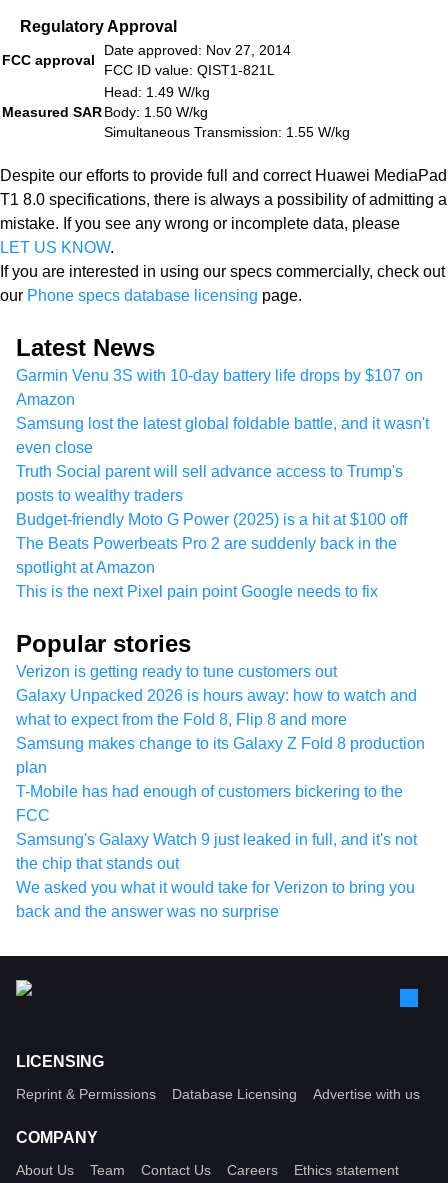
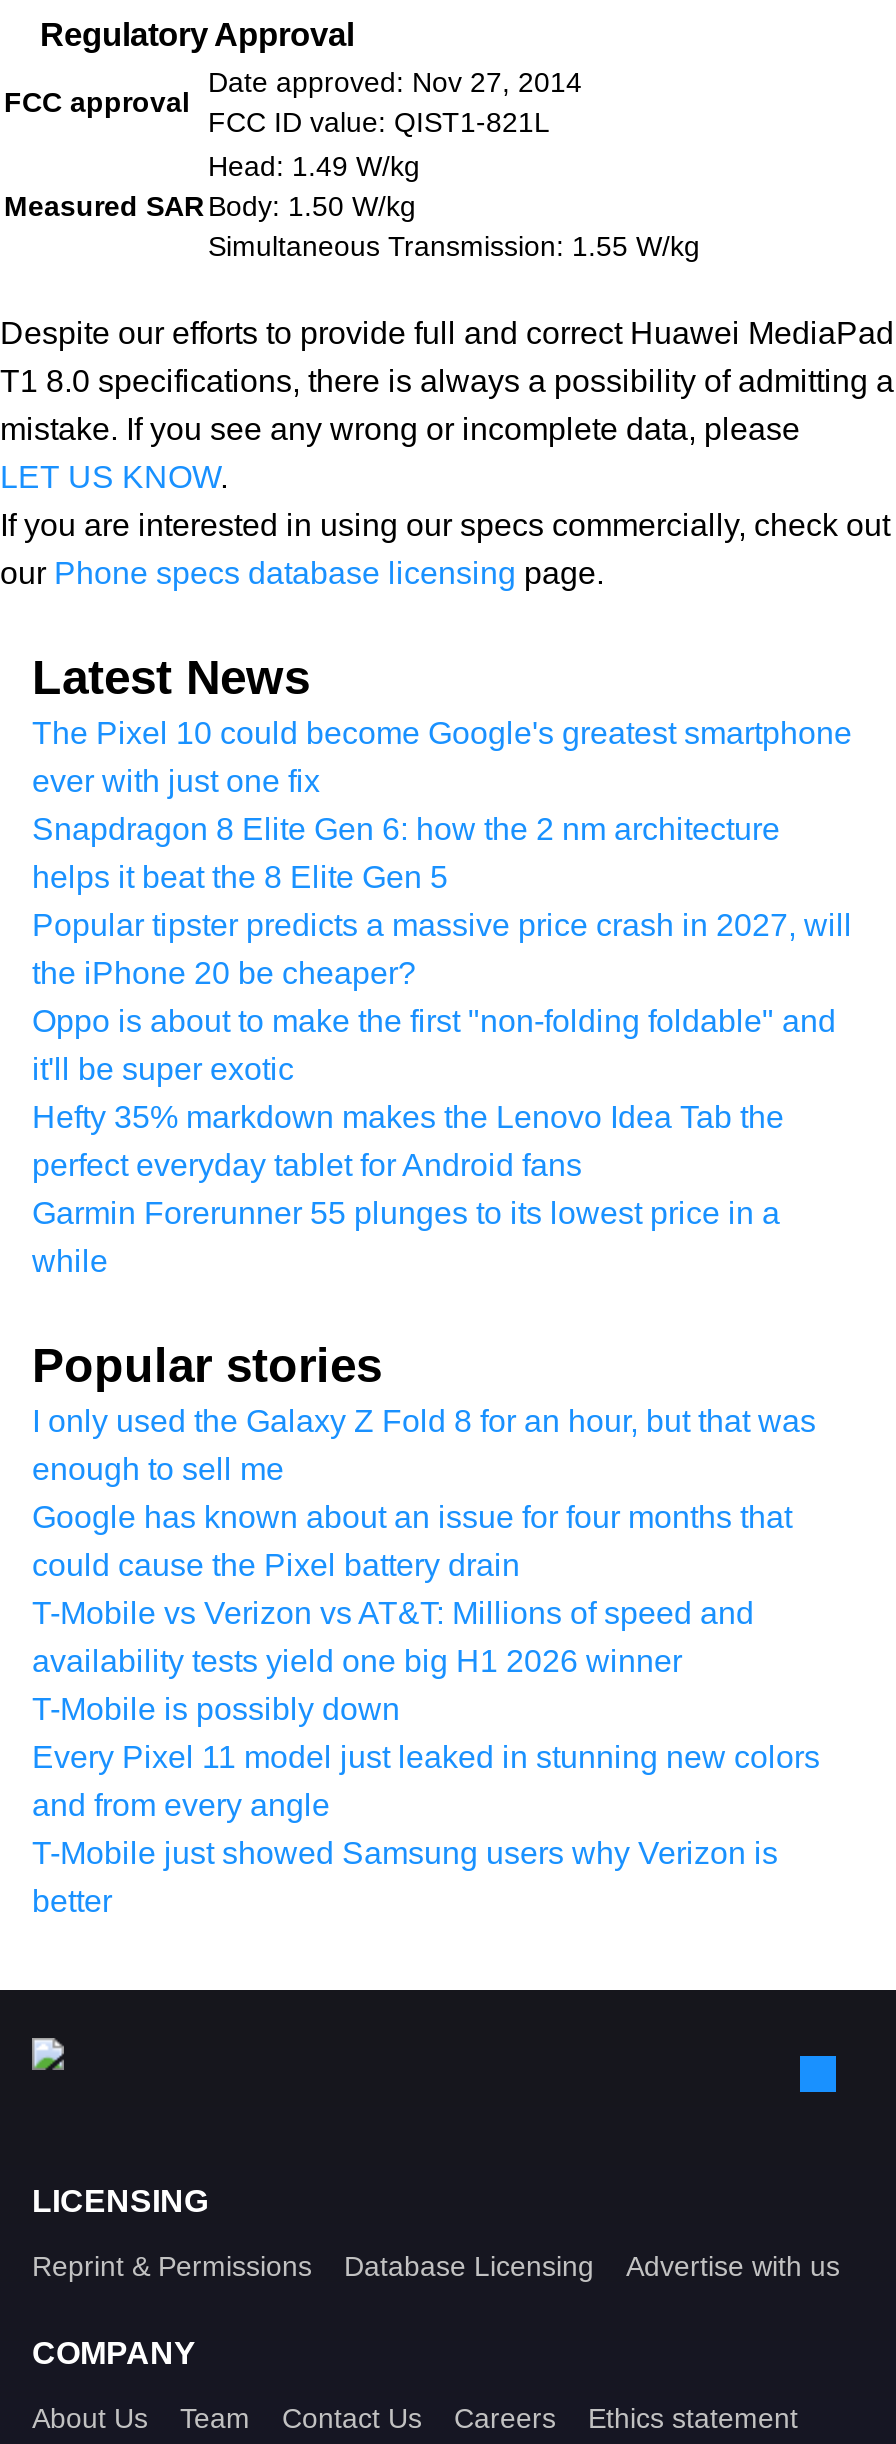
- Garmin Venu 3S with 10-day battery life drops by $107 on
- Amazon
- Samsung lost the latest global foldable battle, and it wasn't
- even close
- Truth Social parent will sell advance access to Trump's
- posts to wealthy traders
- Budget-friendly Moto G Power (2025) is a hit at $100 off
- The Beats Powerbeats Pro 2 are suddenly back in the
- spotlight at Amazon
- This is the next Pixel pain point Google needs to fix
+ The Pixel 10 could become Google's greatest smartphone
+ ever with just one fix
+ Snapdragon 8 Elite Gen 6: how the 2 nm architecture
+ helps it beat the 8 Elite Gen 5
+ Popular tipster predicts a massive price crash in 2027, will
+ the iPhone 20 be cheaper?
+ Oppo is about to make the first "non-folding foldable" and
+ it'll be super exotic
+ Hefty 35% markdown makes the Lenovo Idea Tab the
+ perfect everyday tablet for Android fans
+ Garmin Forerunner 55 plunges to its lowest price in a
+ while

- Verizon is getting ready to tune customers out
- Galaxy Unpacked 2026 is hours away: how to watch and
- what to expect from the Fold 8, Flip 8 and more
- Samsung makes change to its Galaxy Z Fold 8 production
- plan
- T-Mobile has had enough of customers bickering to the
- FCC
- Samsung's Galaxy Watch 9 just leaked in full, and it's not
- the chip that stands out
- We asked you what it would take for Verizon to bring you
- back and the answer was no surprise
+ I only used the Galaxy Z Fold 8 for an hour, but that was
+ enough to sell me
+ Google has known about an issue for four months that
+ could cause the Pixel battery drain
+ T-Mobile vs Verizon vs AT&T: Millions of speed and
+ availability tests yield one big H1 2026 winner
+ T-Mobile is possibly down
+ Every Pixel 11 model just leaked in stunning new colors
+ and from every angle
+ T-Mobile just showed Samsung users why Verizon is
+ better
